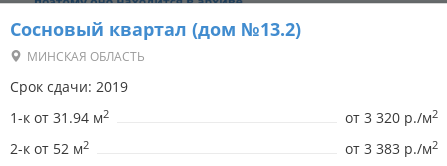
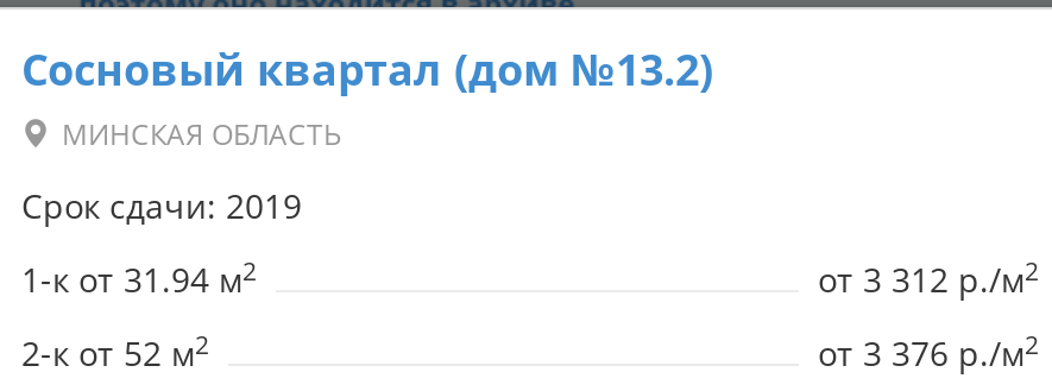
- от 3 320 р./м2
+ от 3 312 р./м2

- от 3 383 р./м2
+ от 3 376 р./м2
